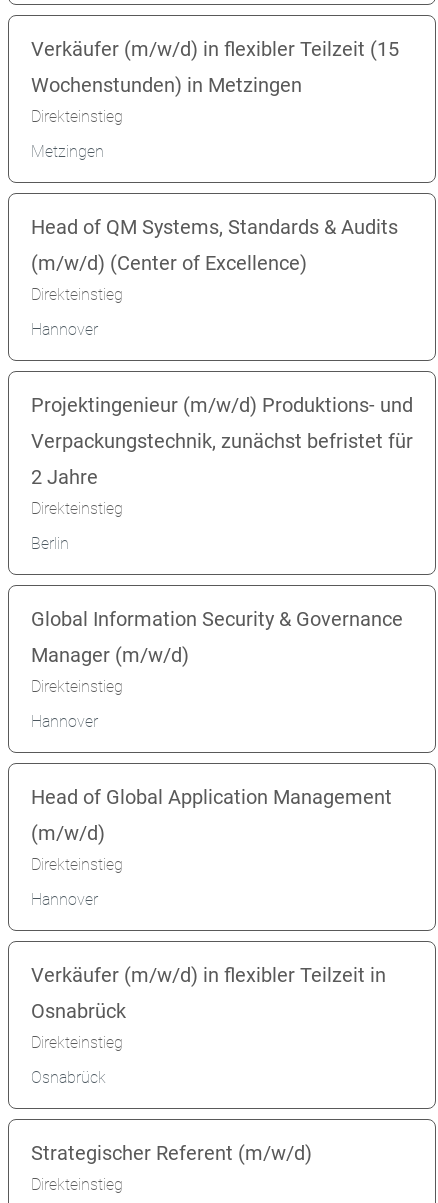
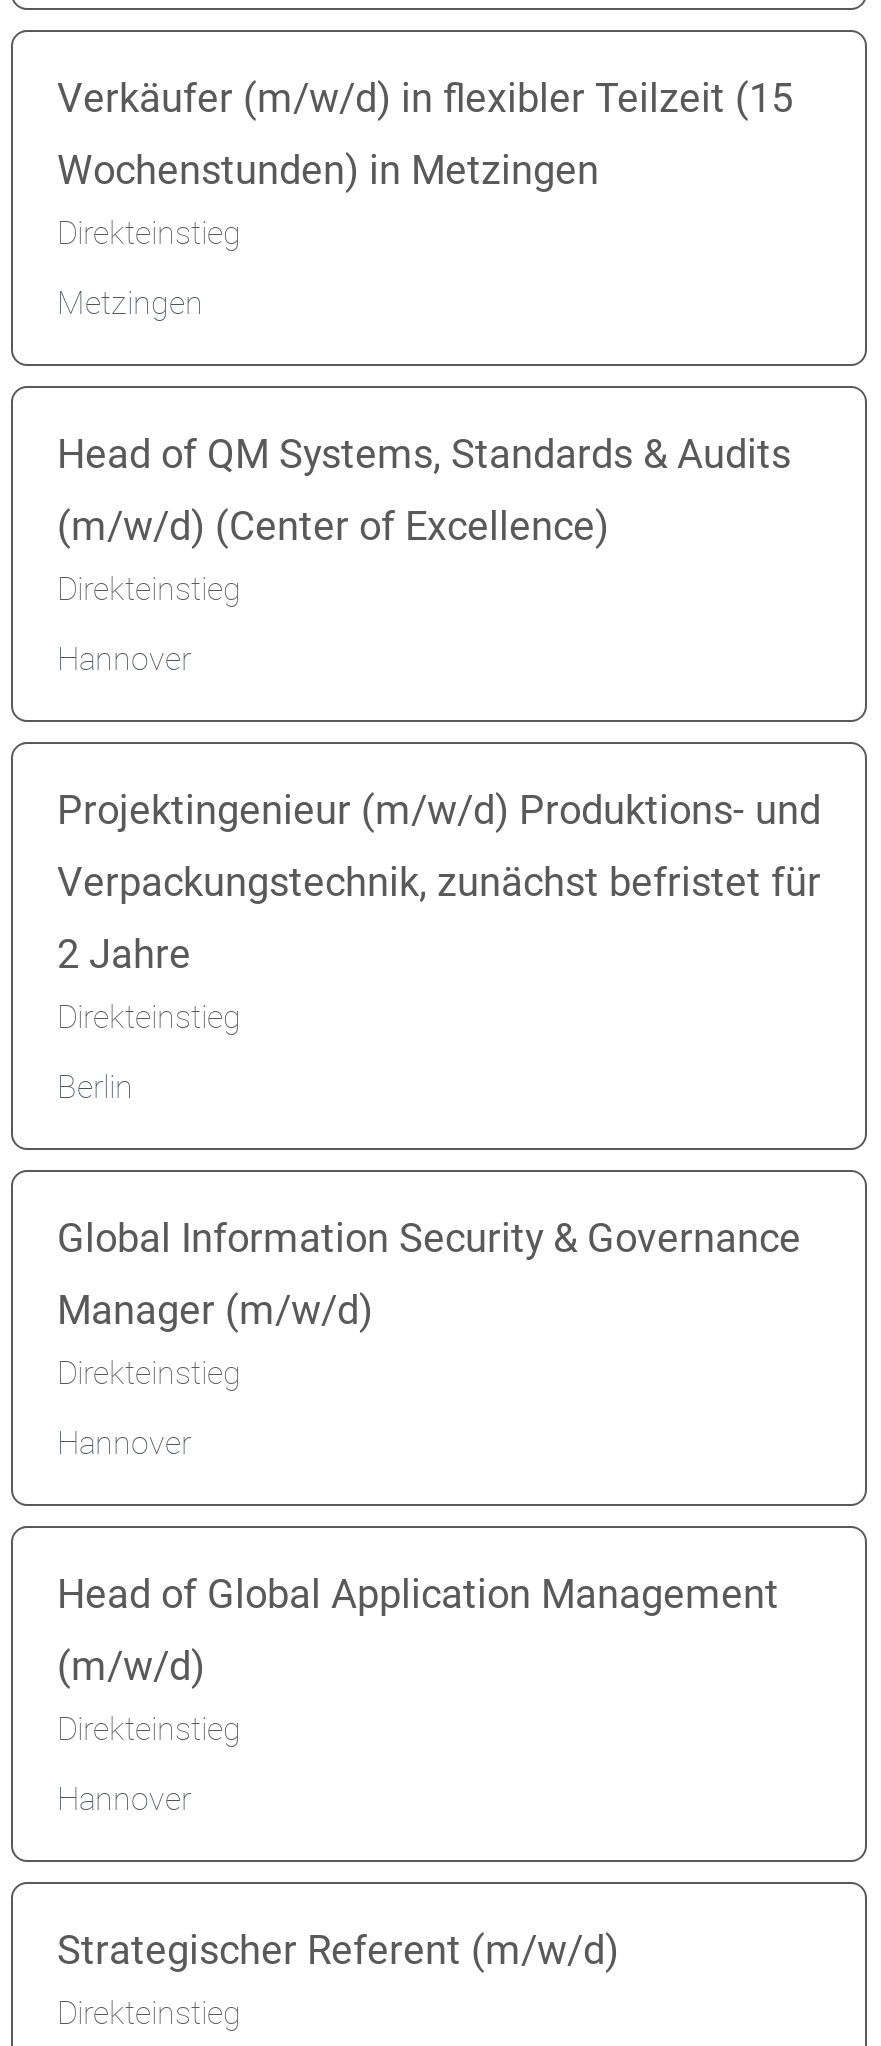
- Verkäufer (m/w/d) in flexibler Teilzeit in
- Osnabrück
- Direkteinstieg
- Osnabrück
